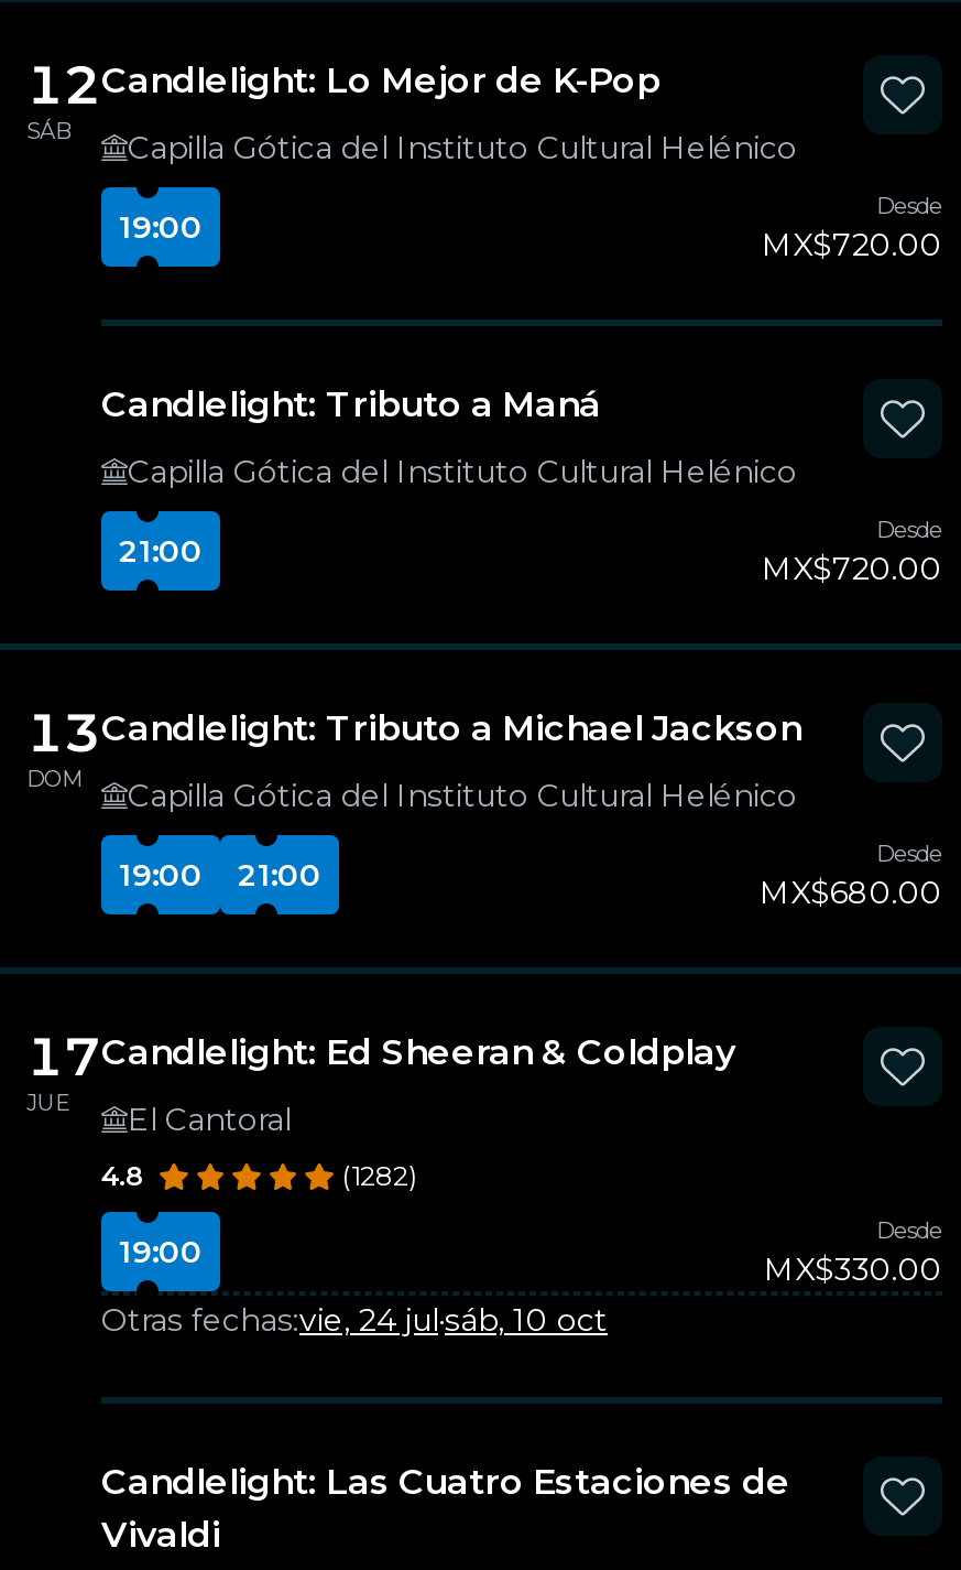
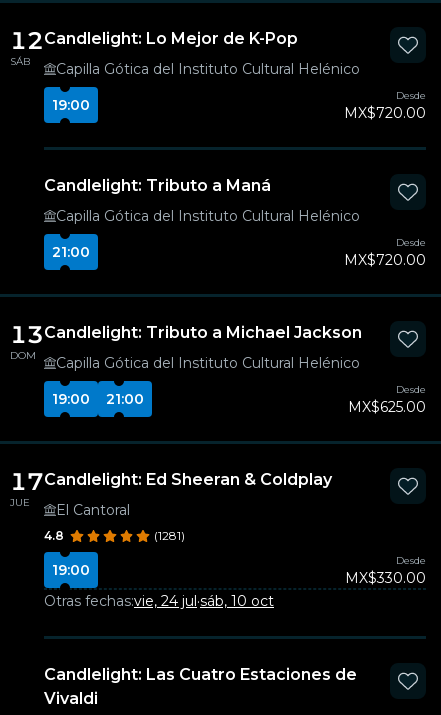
- MX$680.00
+ MX$625.00

- (1282)
+ (1281)
